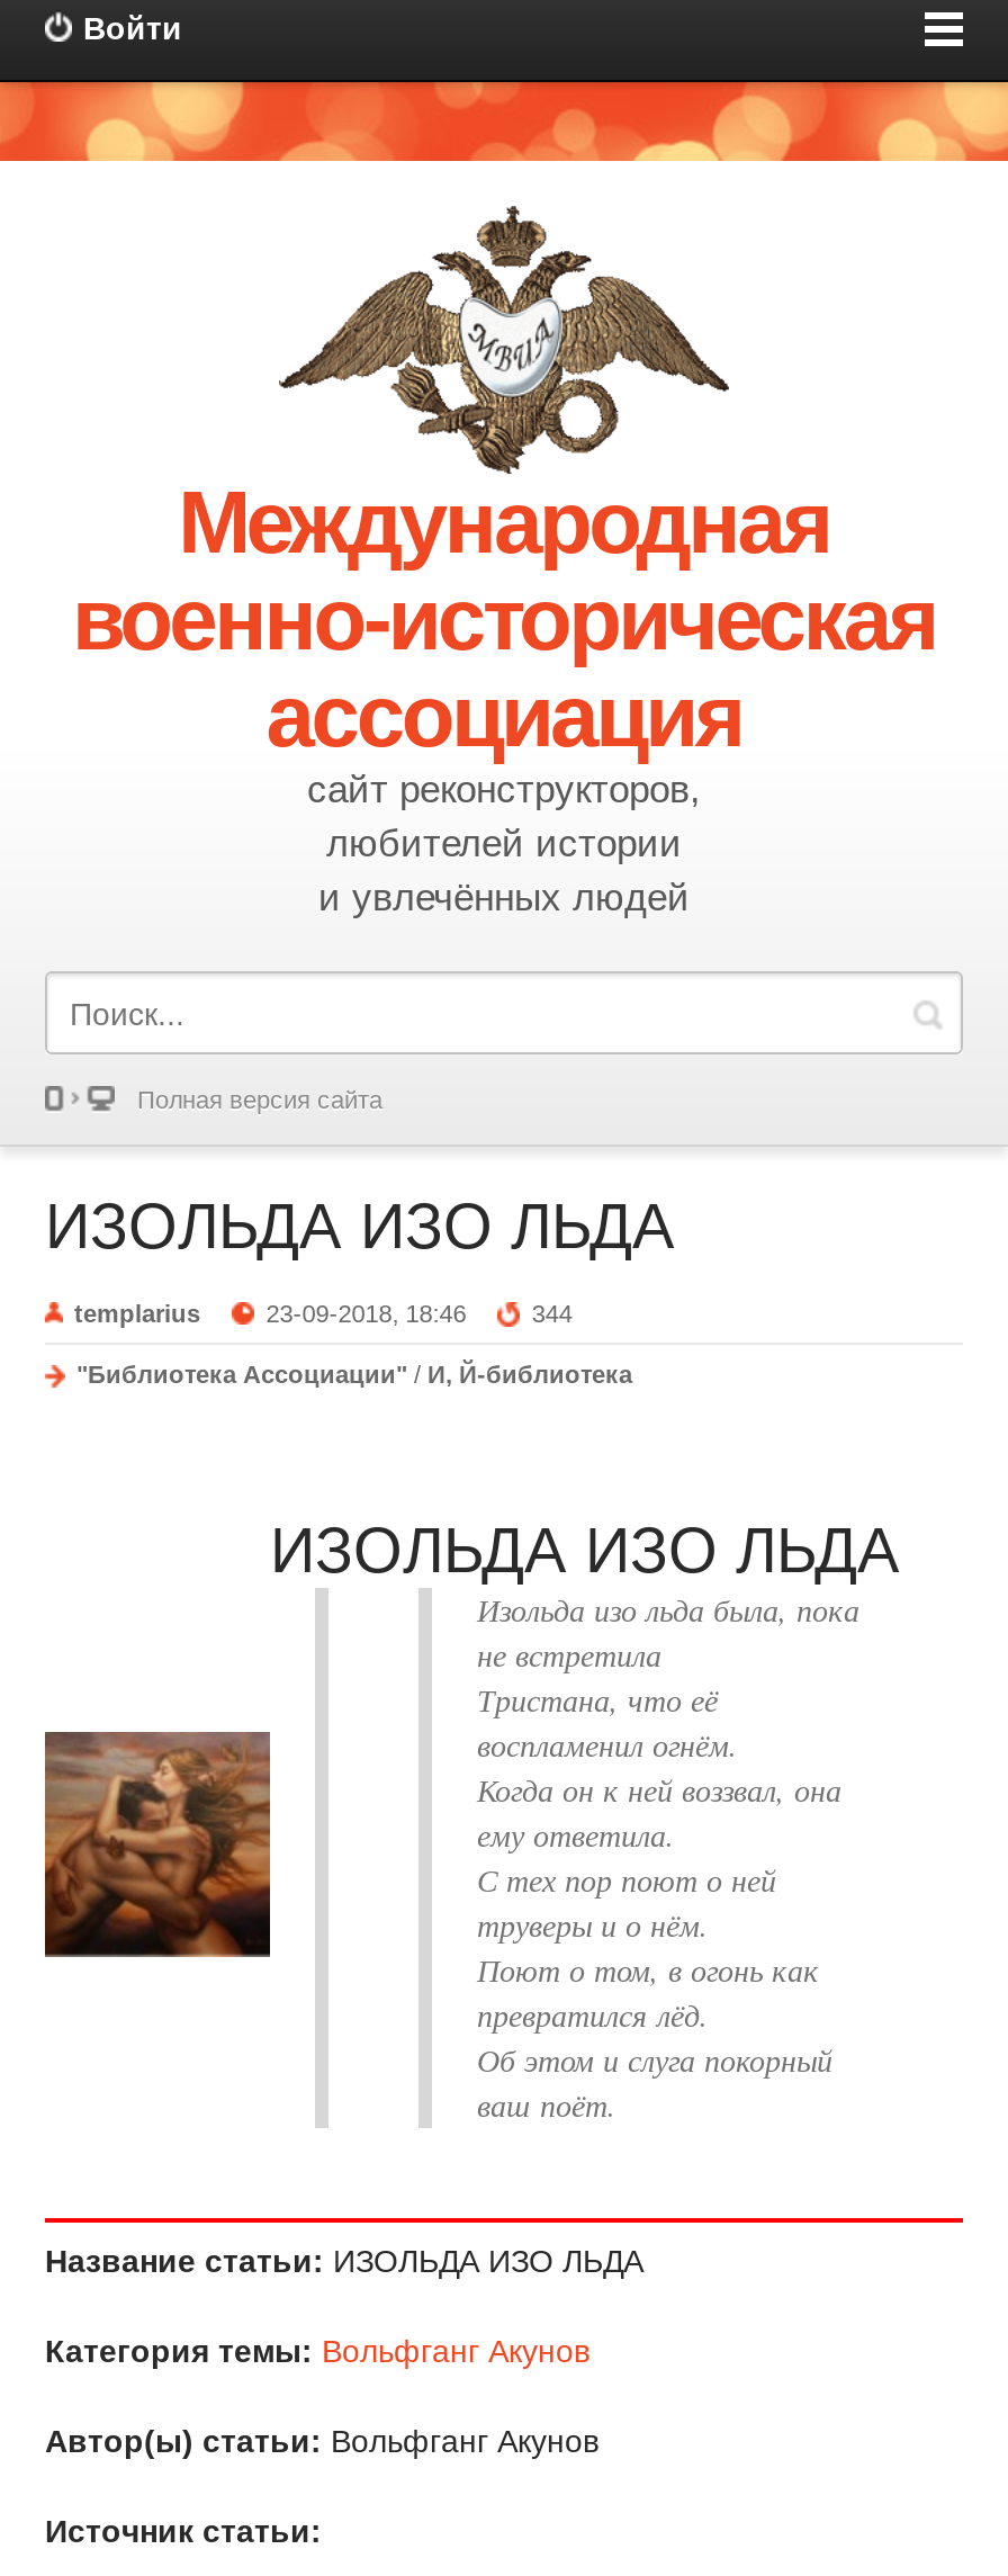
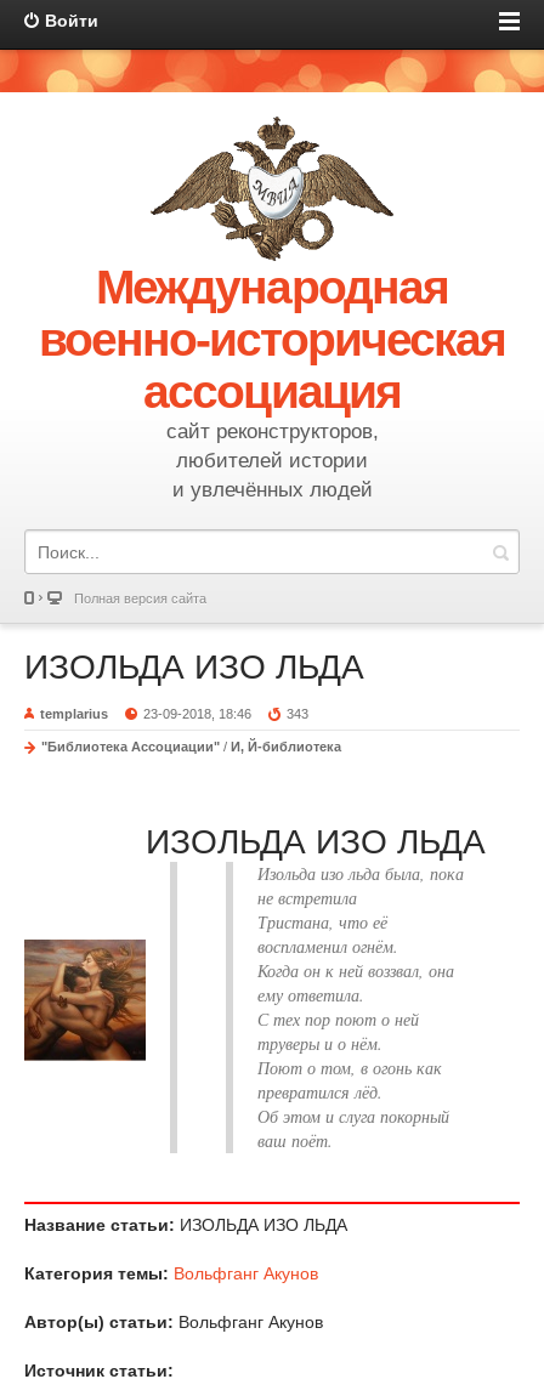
- 344
+ 343
